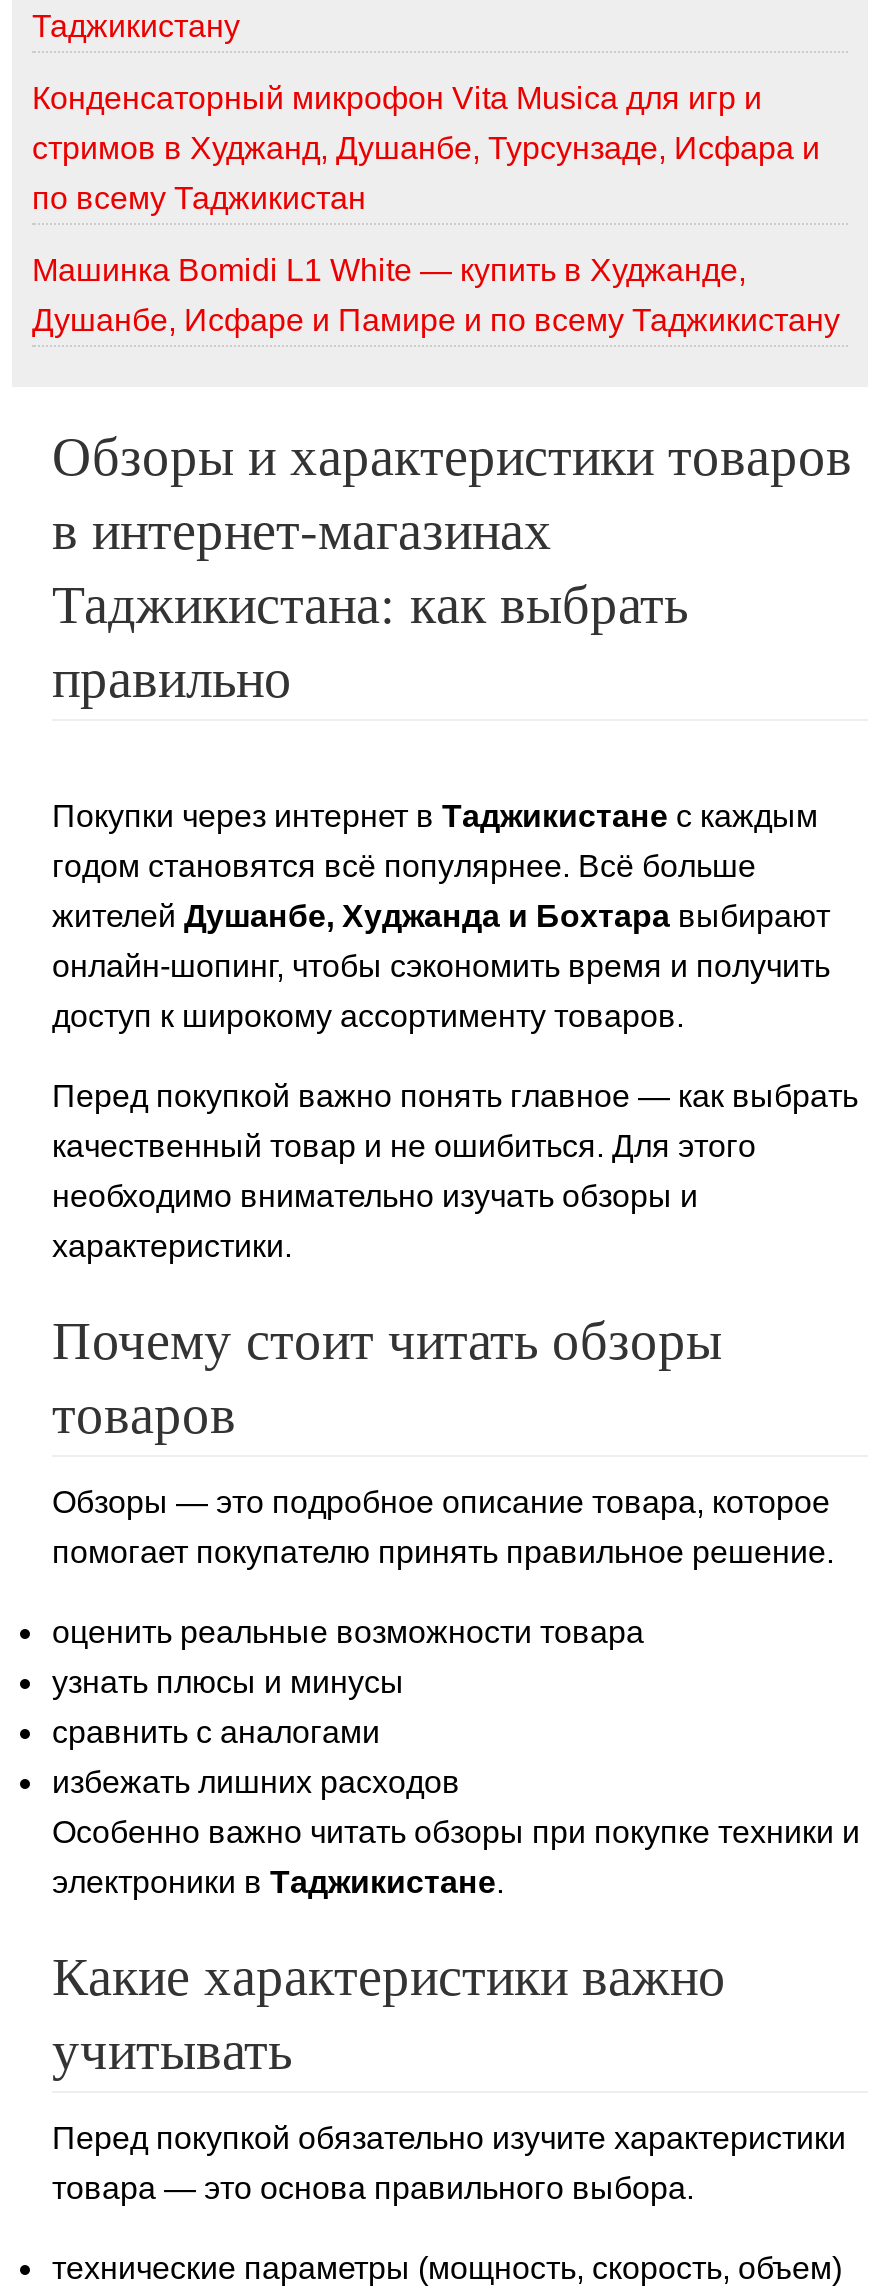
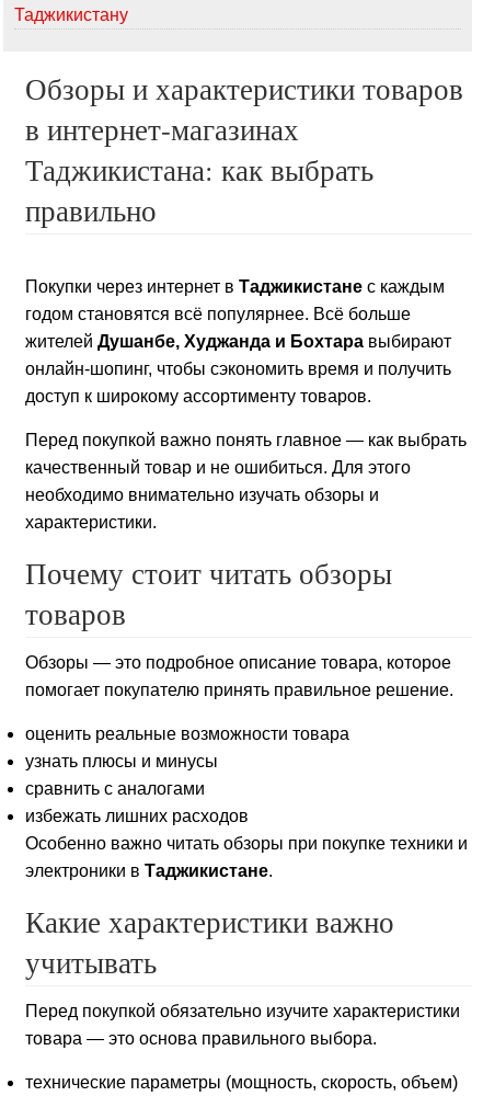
- Конденсаторный микрофон Vita Musica для игр и
- стримов в Худжанд, Душанбе, Турсунзаде, Исфара и
- по всему Таджикистан
- Машинка Bomidi L1 White — купить в Худжанде,
- Душанбе, Исфаре и Памире и по всему Таджикистану
